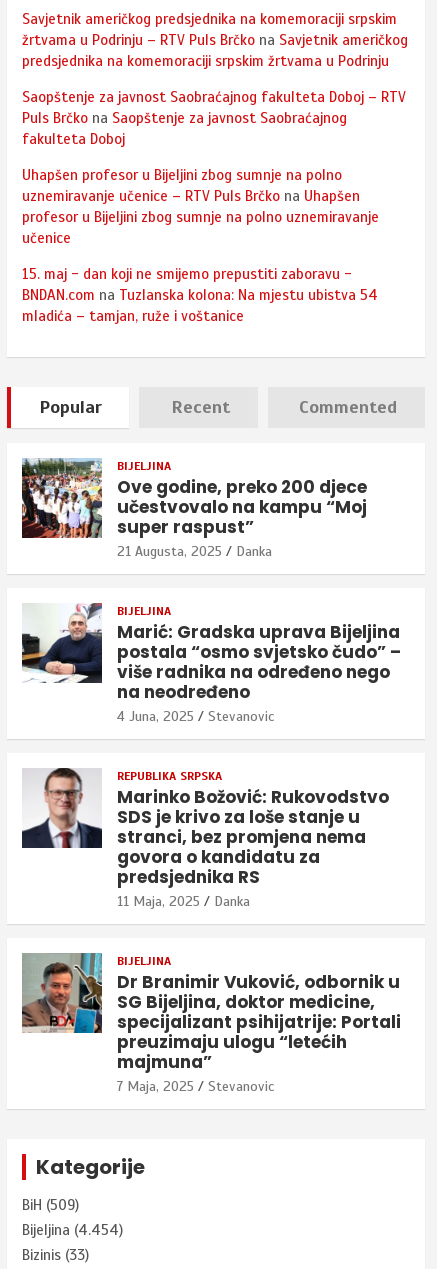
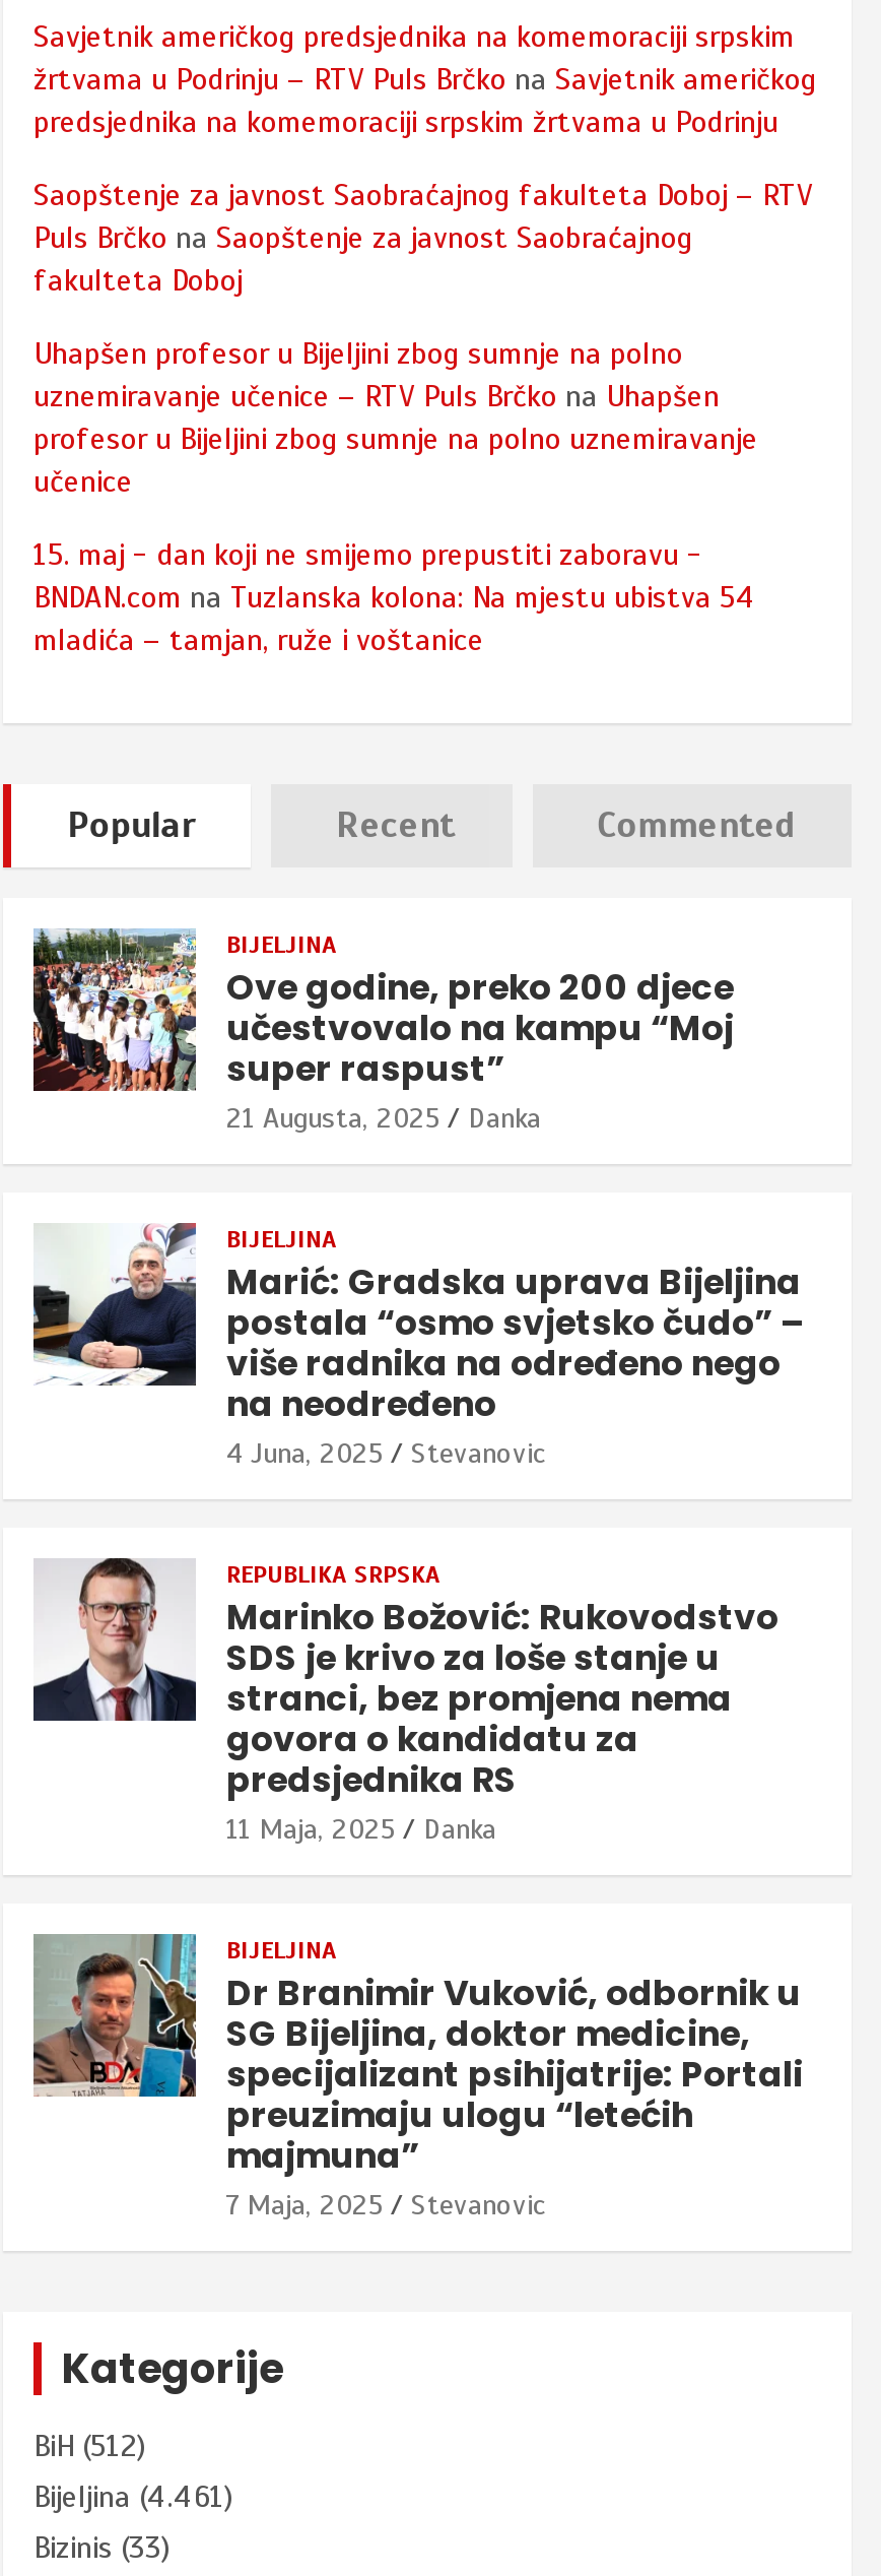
- BiH (509)
+ BiH (512)

- Bijeljina (4.454)
+ Bijeljina (4.461)
